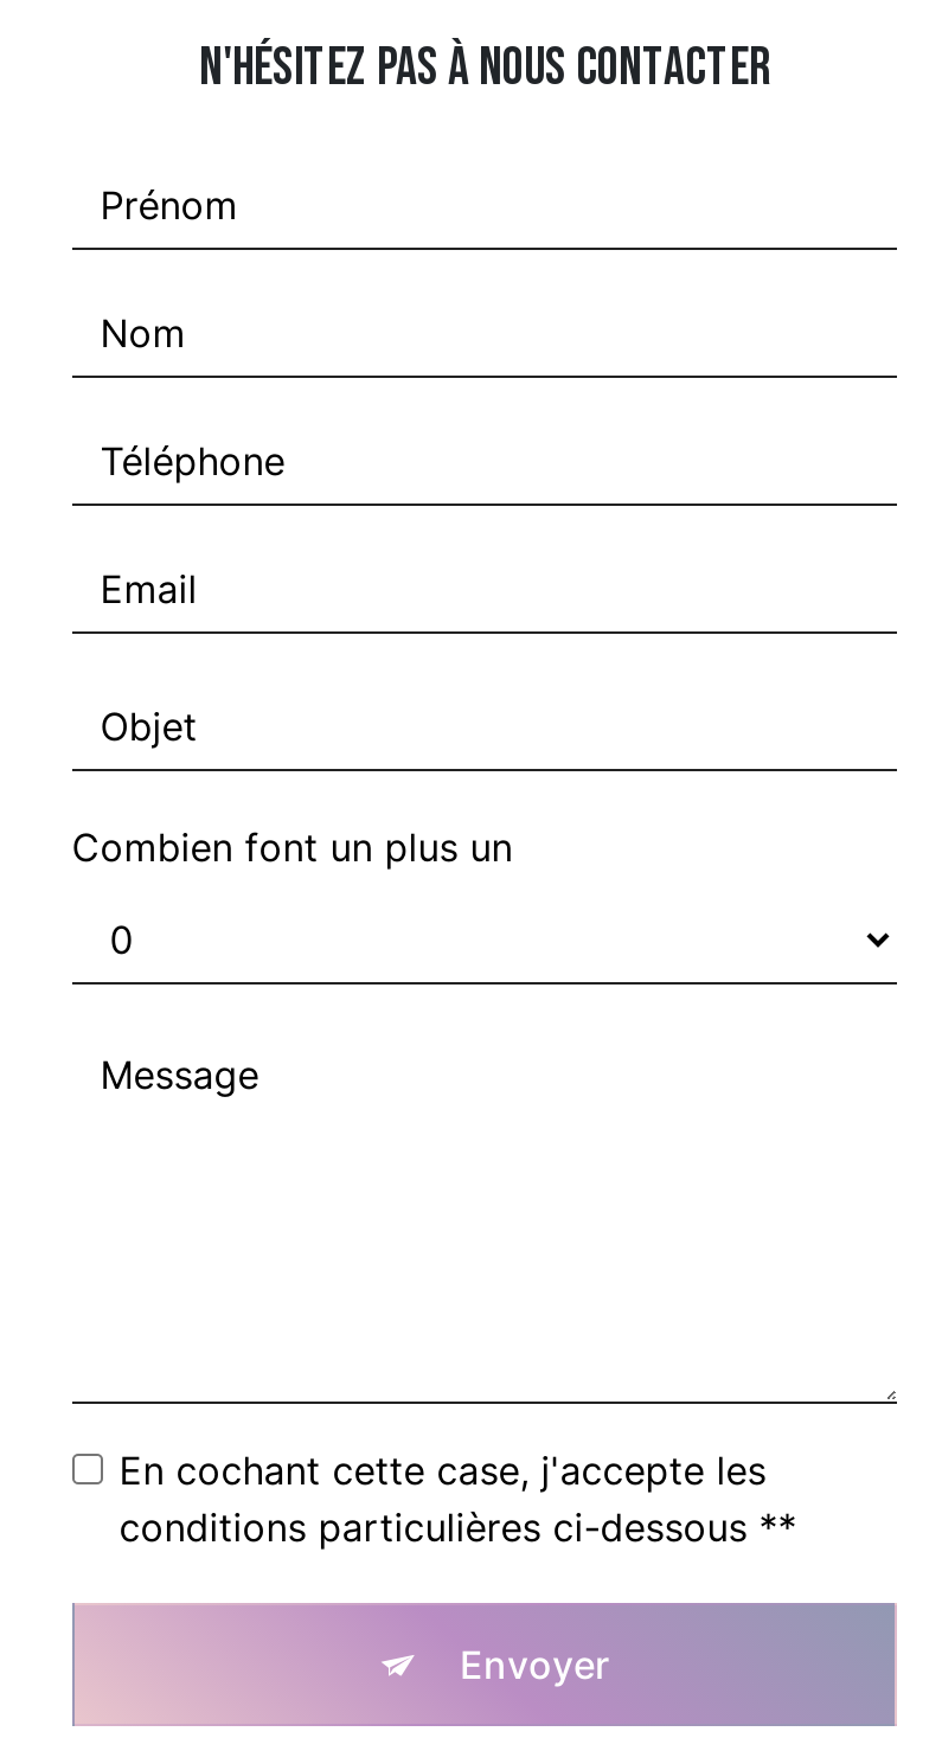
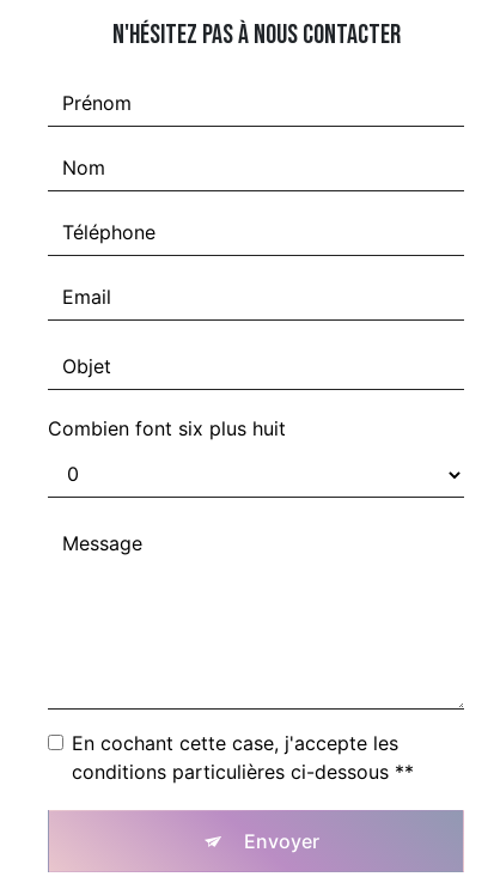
- Combien font un plus un
+ Combien font six plus huit
